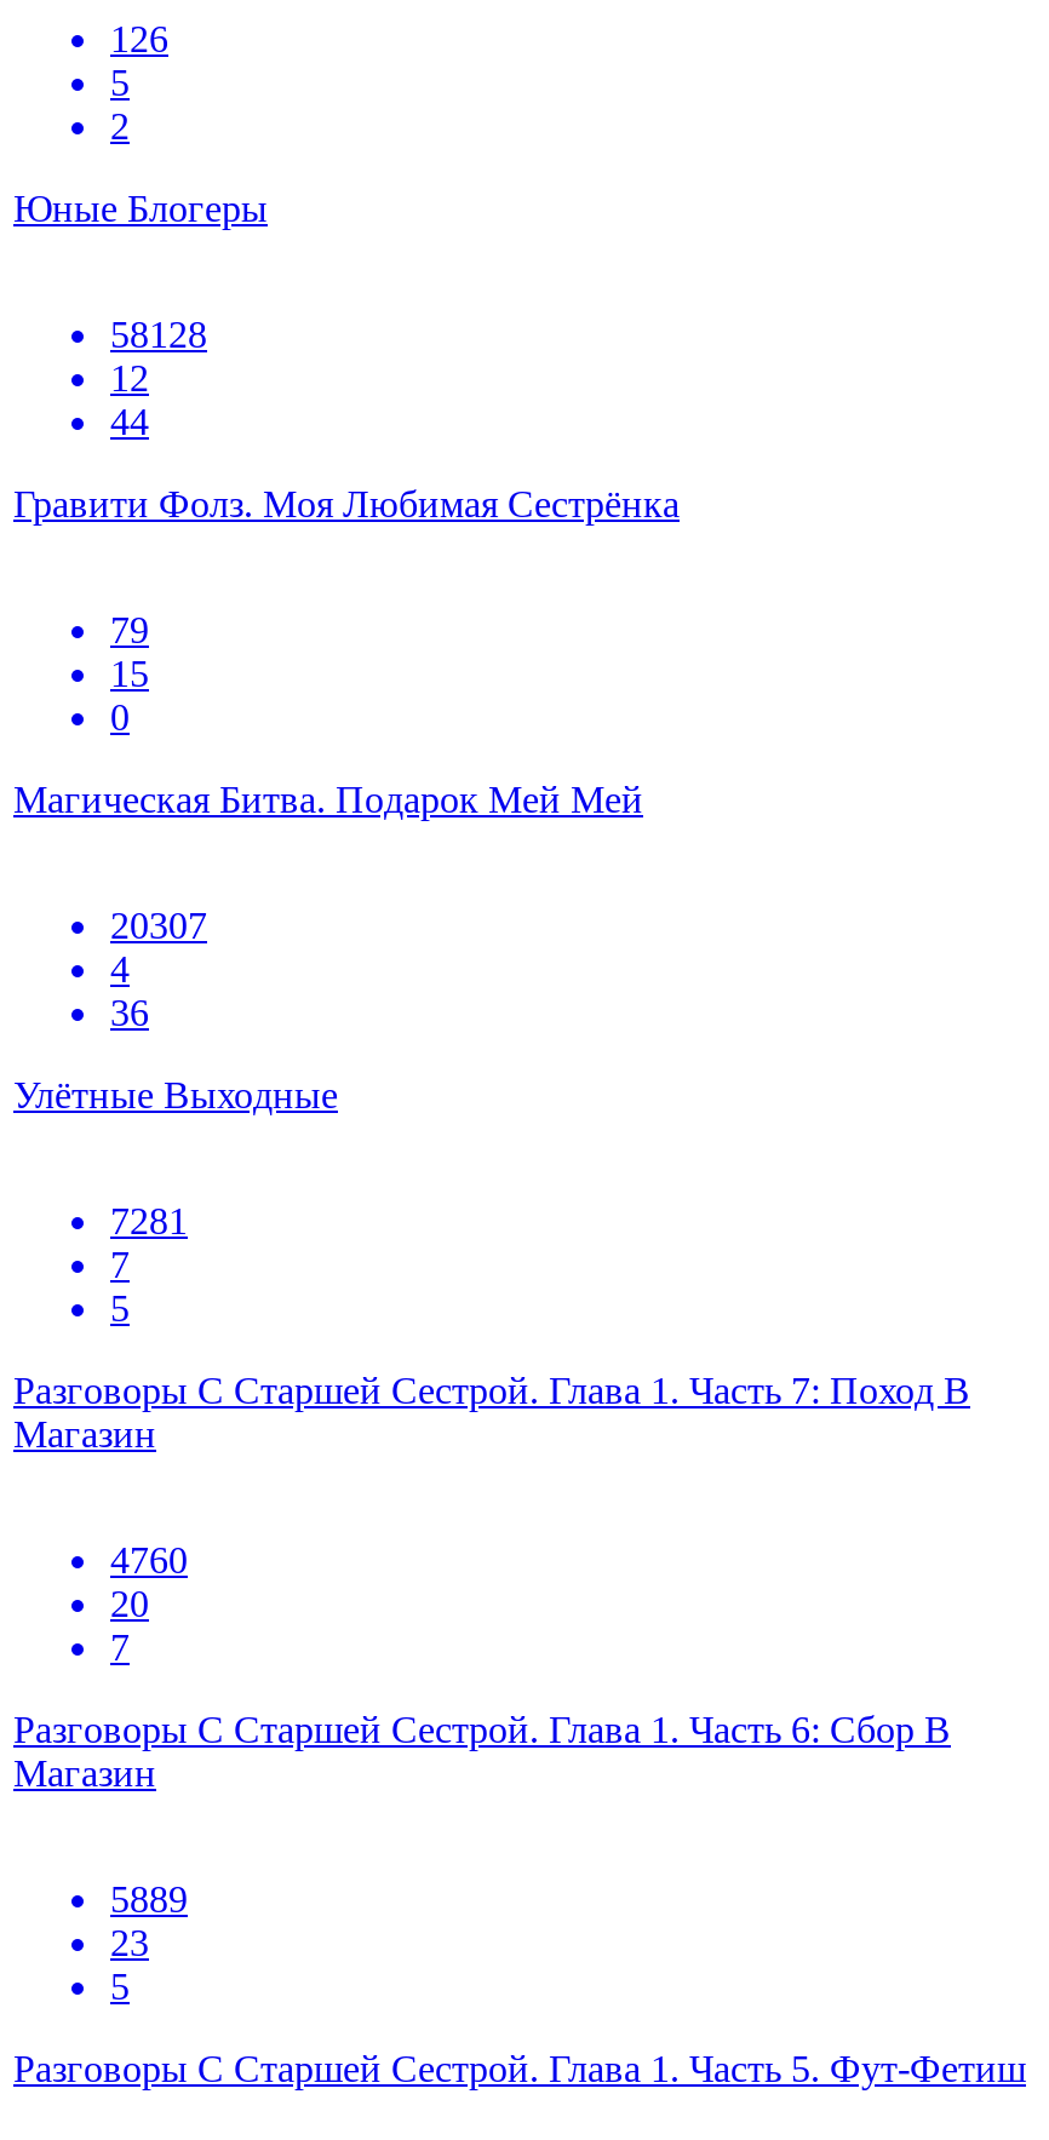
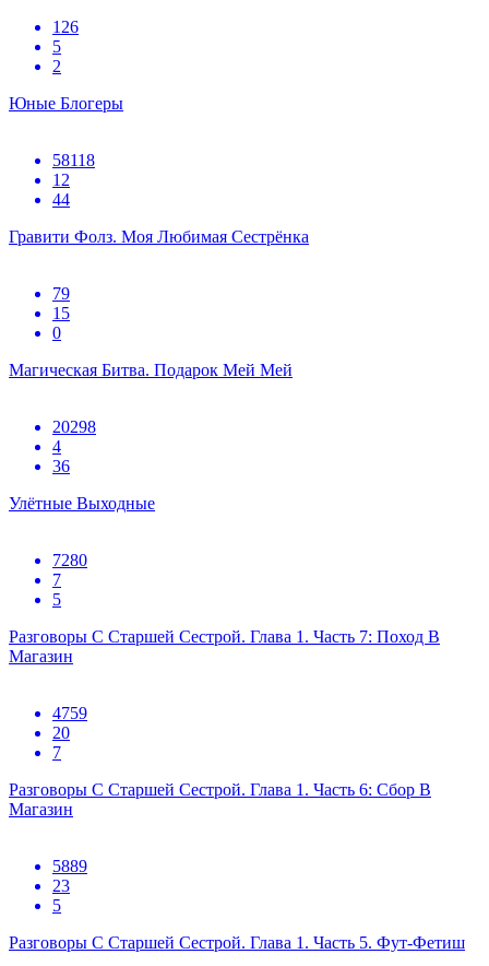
- 58128
+ 58118

- 20307
+ 20298

- 7281
+ 7280

- 4760
+ 4759
